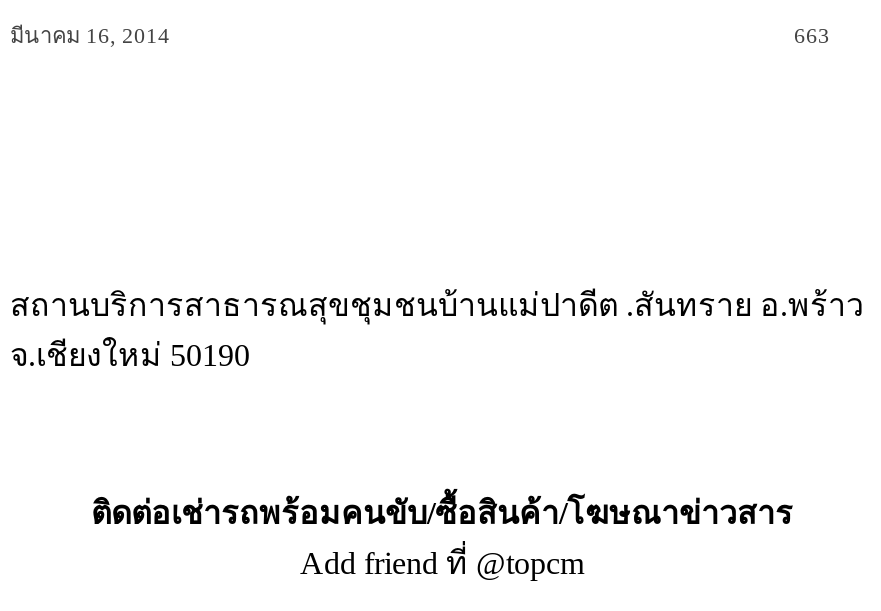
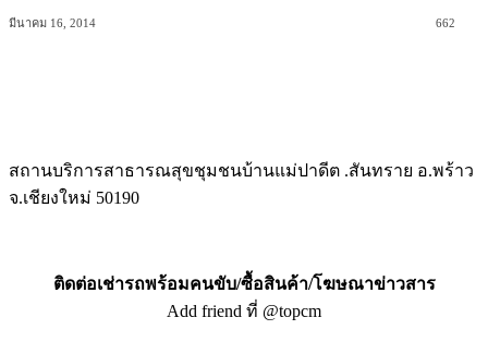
- 663
+ 662
